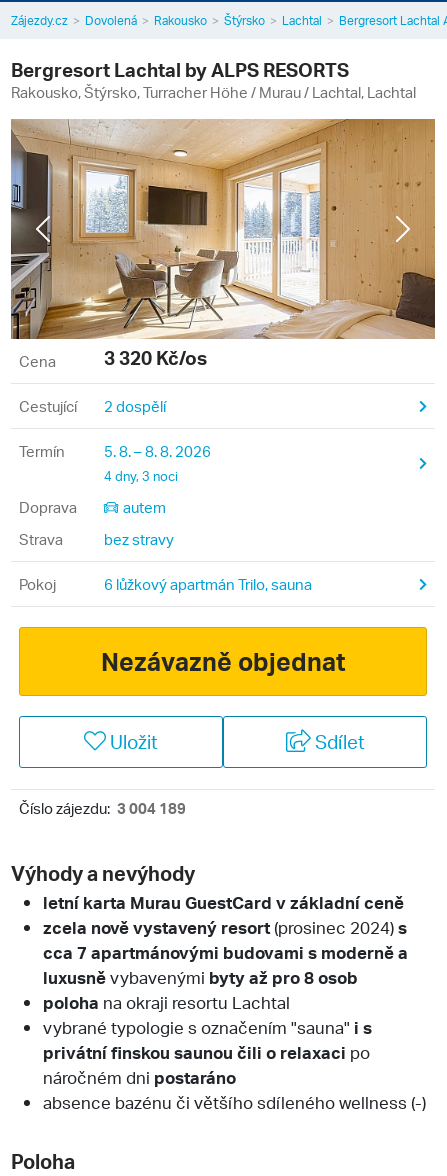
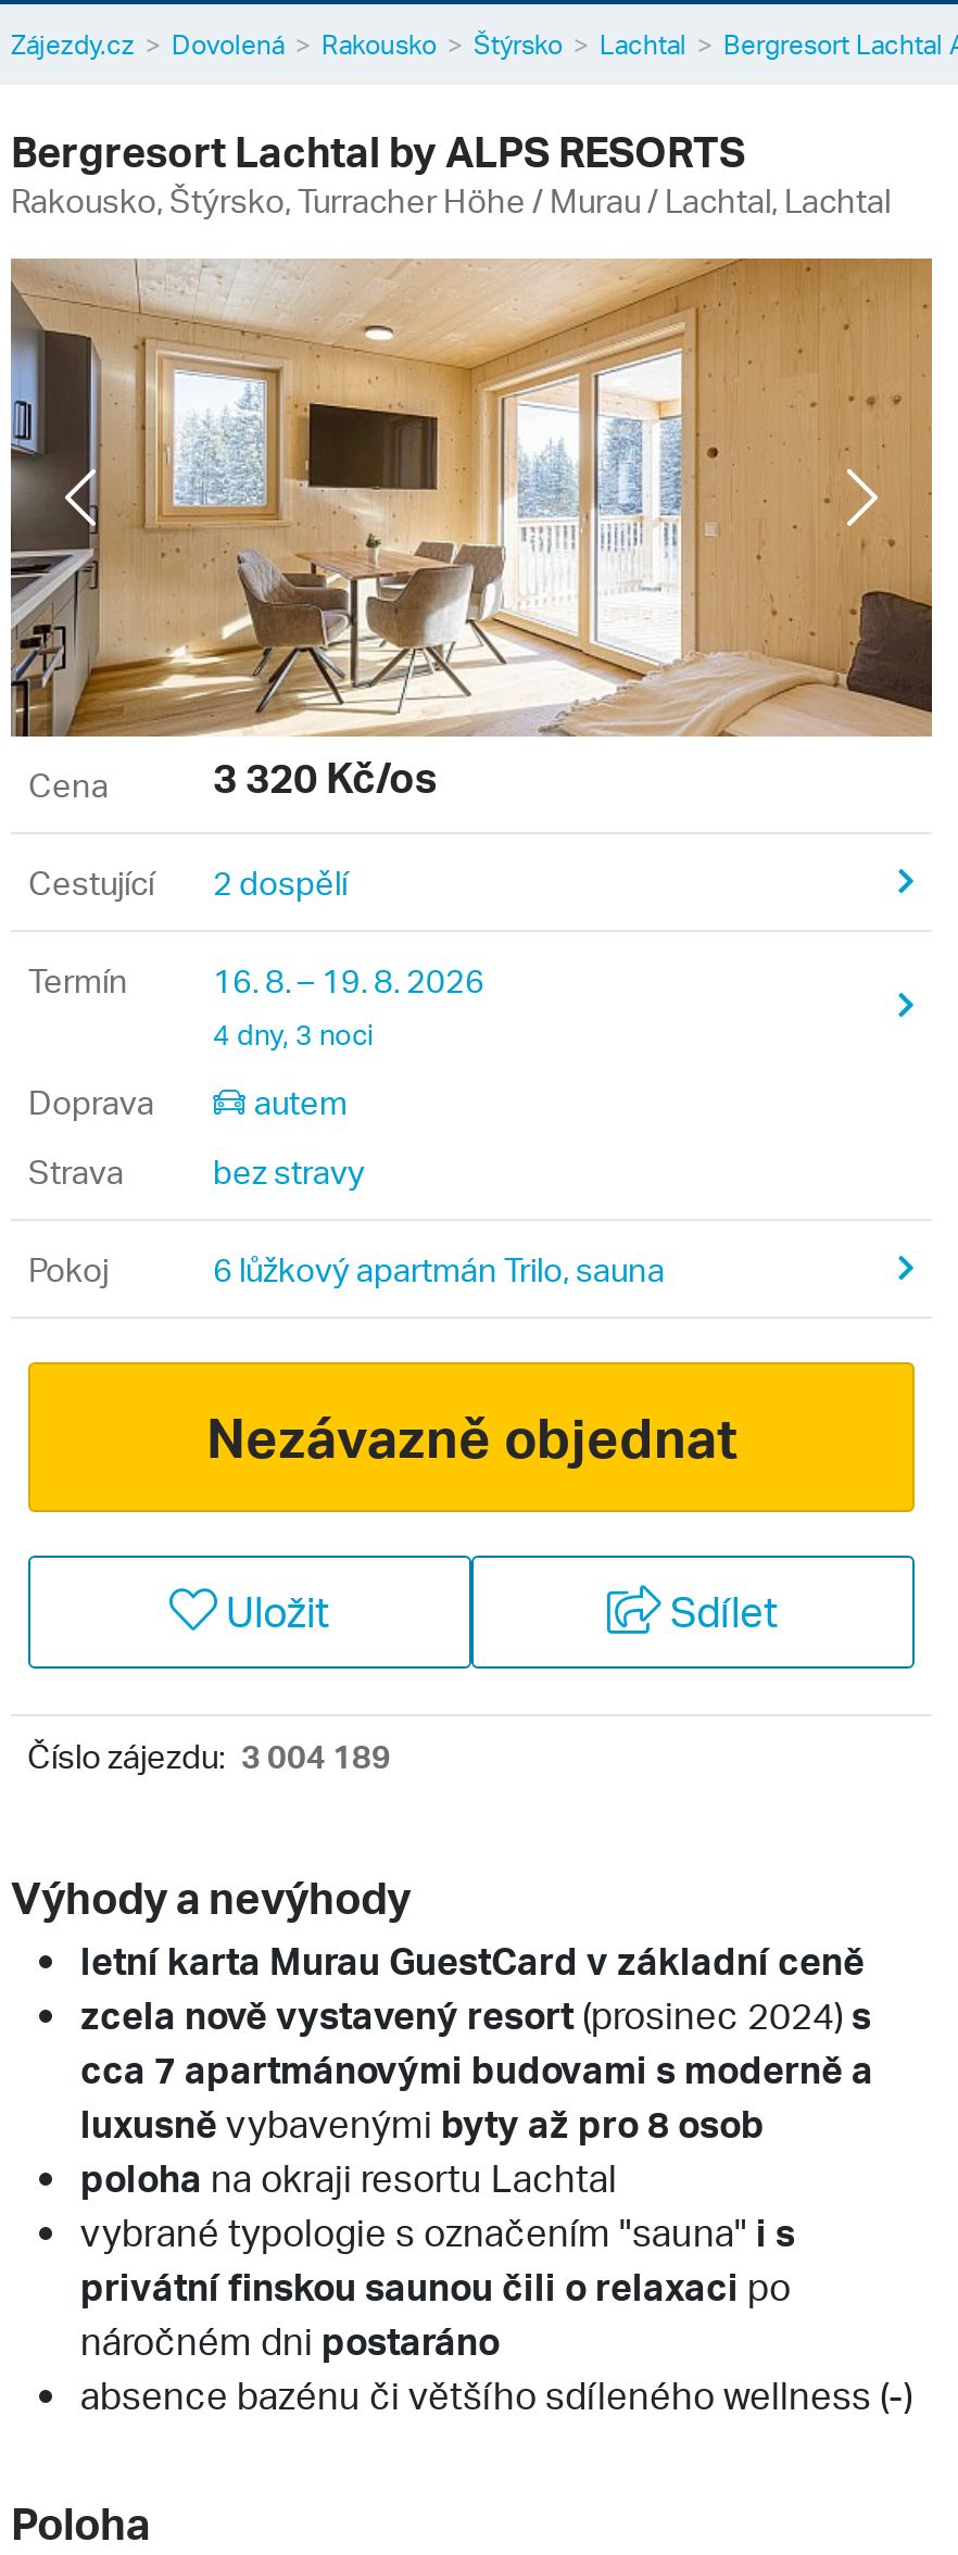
- Termín 5. 8. – 8. 8. 2026
+ Termín 16. 8. – 19. 8. 2026
